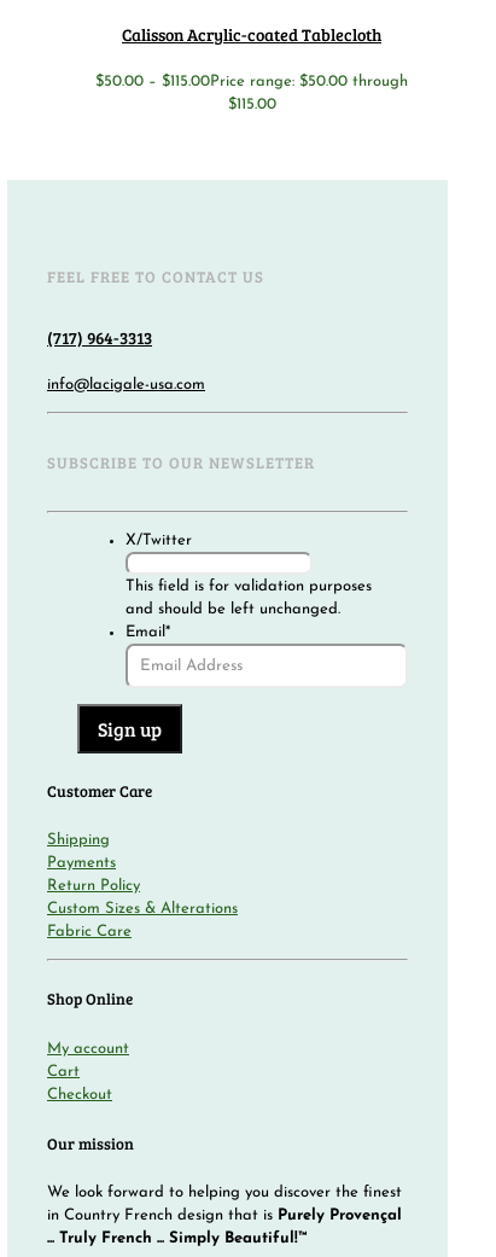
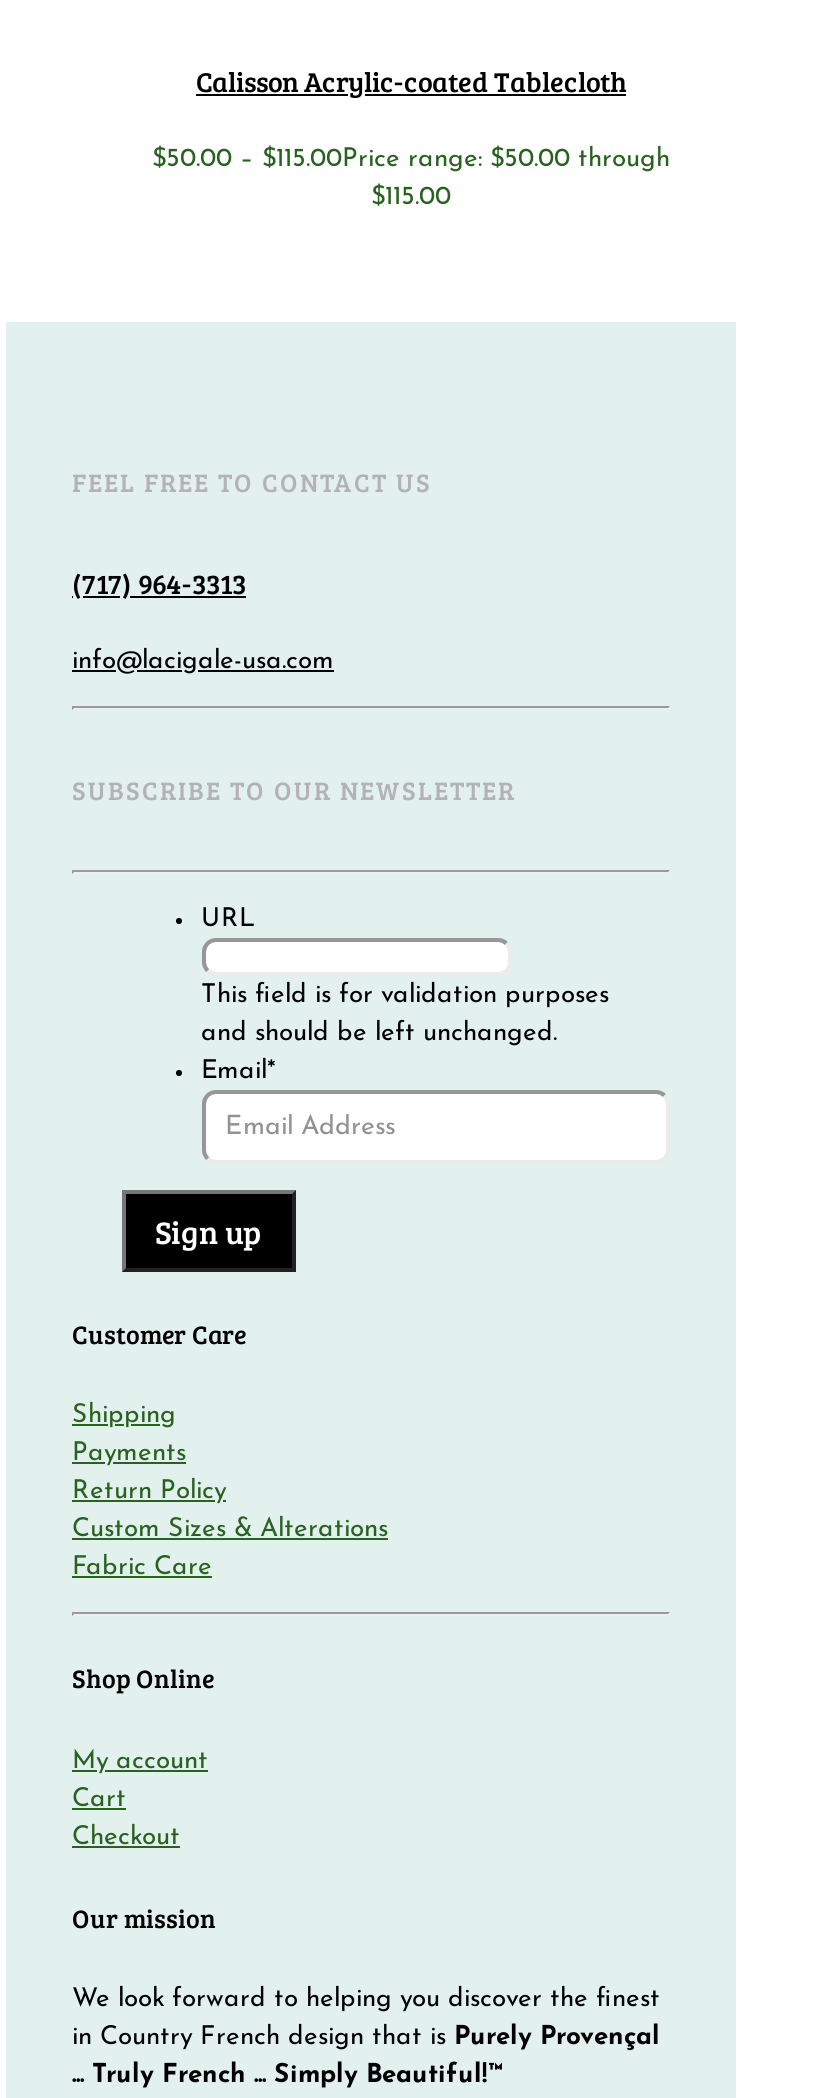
- X/Twitter
+ URL
